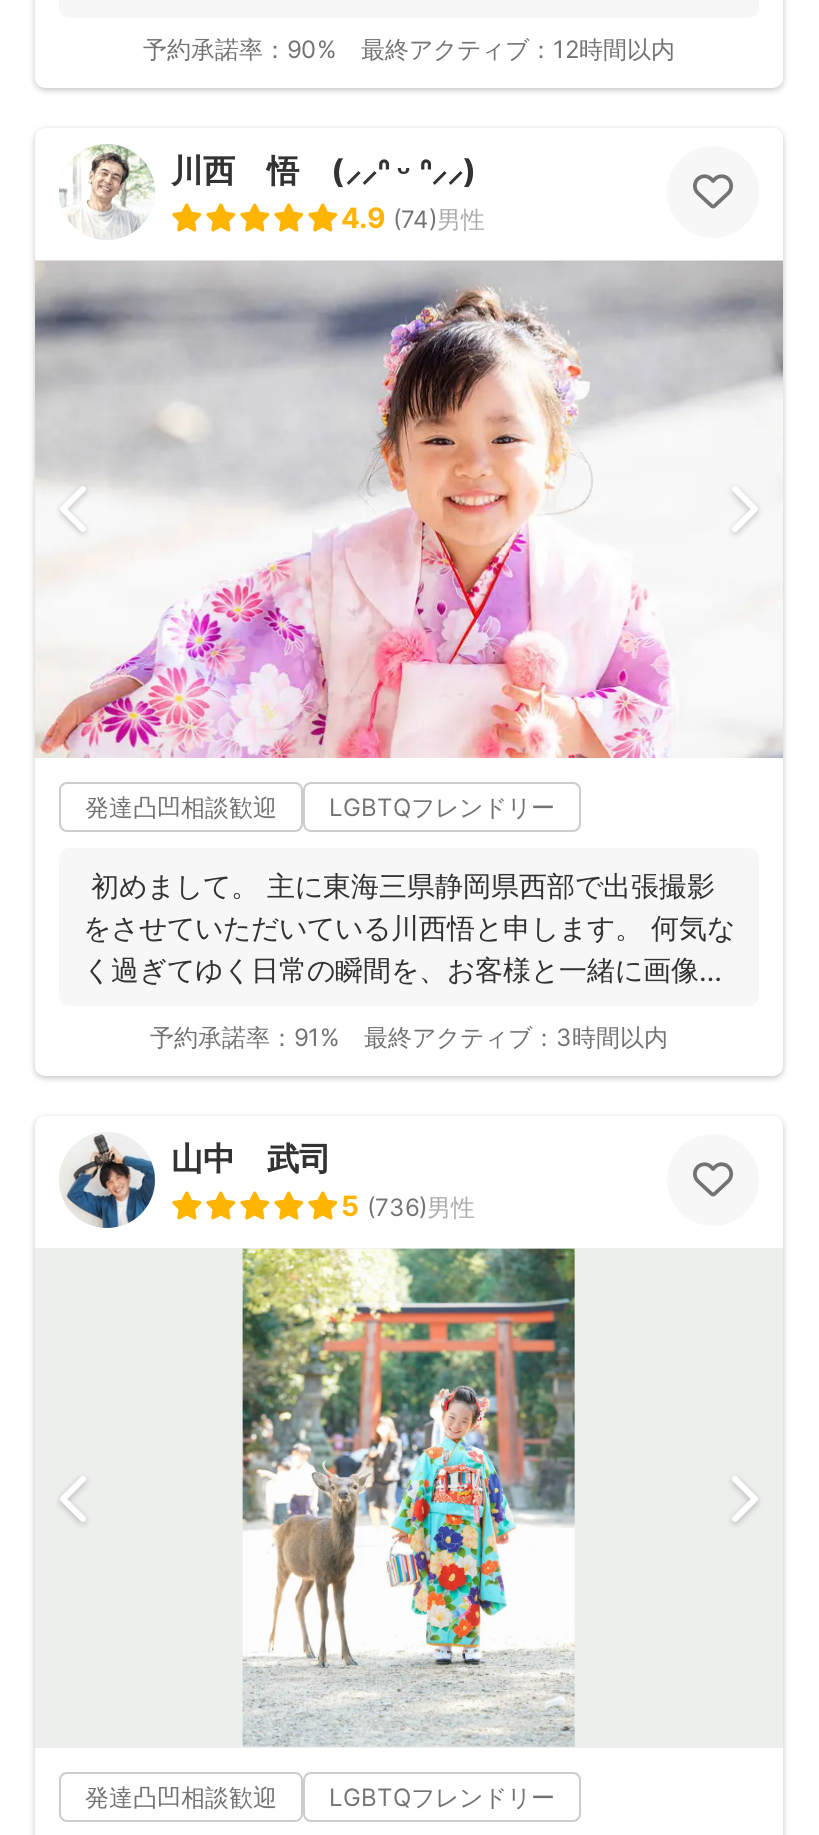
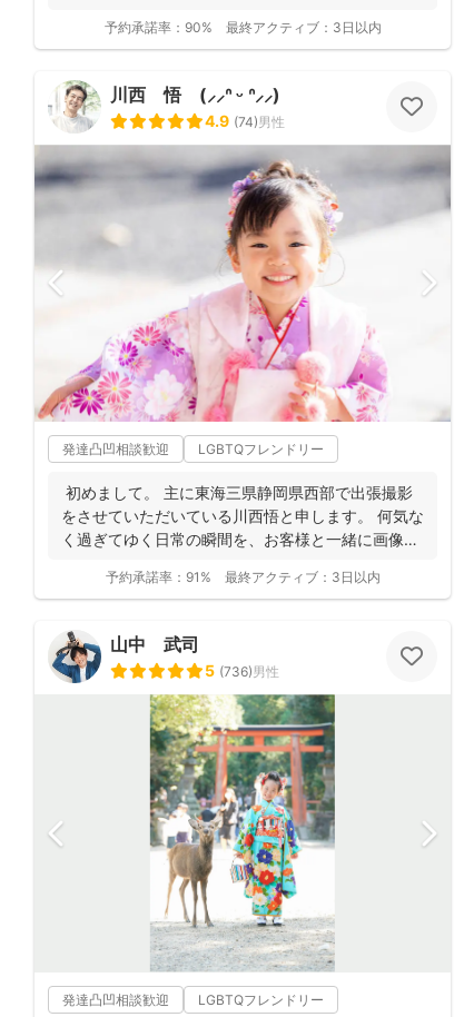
- 最終アクティブ：12時間以内
+ 最終アクティブ：3日以内

- 最終アクティブ：3時間以内
+ 最終アクティブ：3日以内
